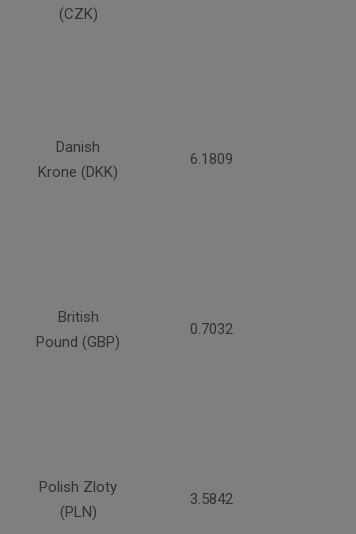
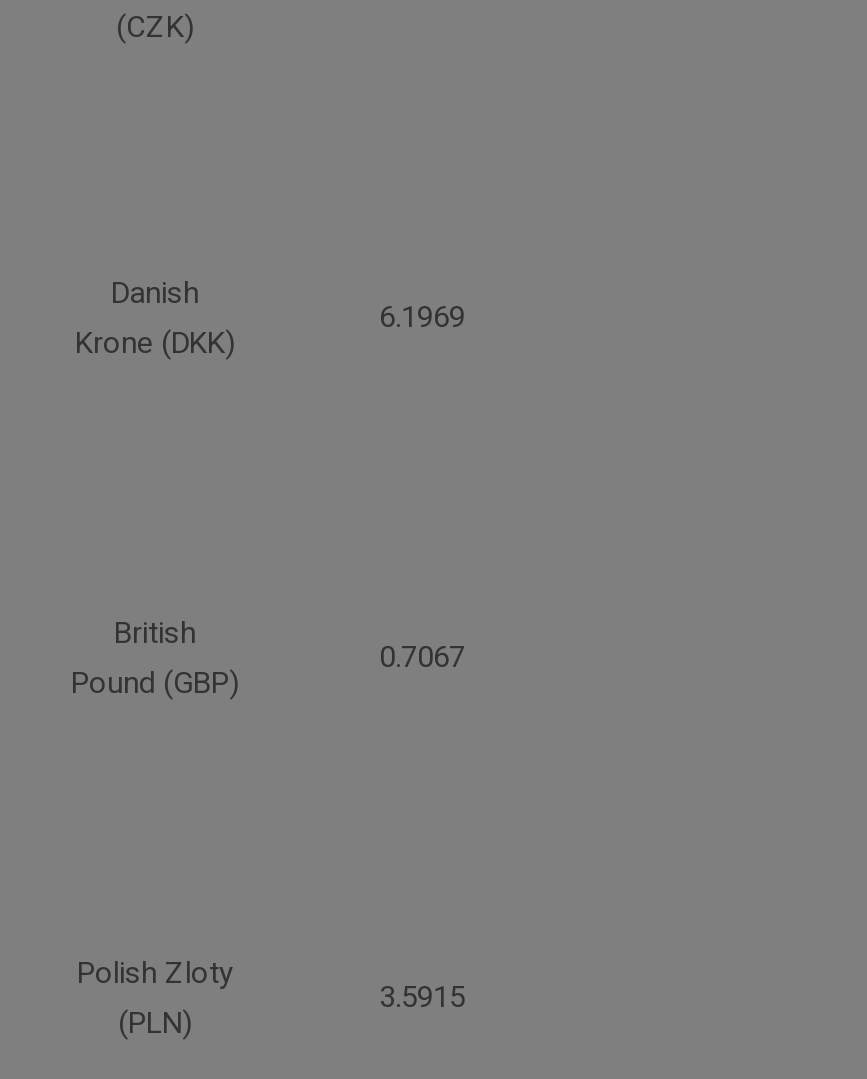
- 6.1809
+ 6.1969

- 0.7032
+ 0.7067

- 3.5842
+ 3.5915
